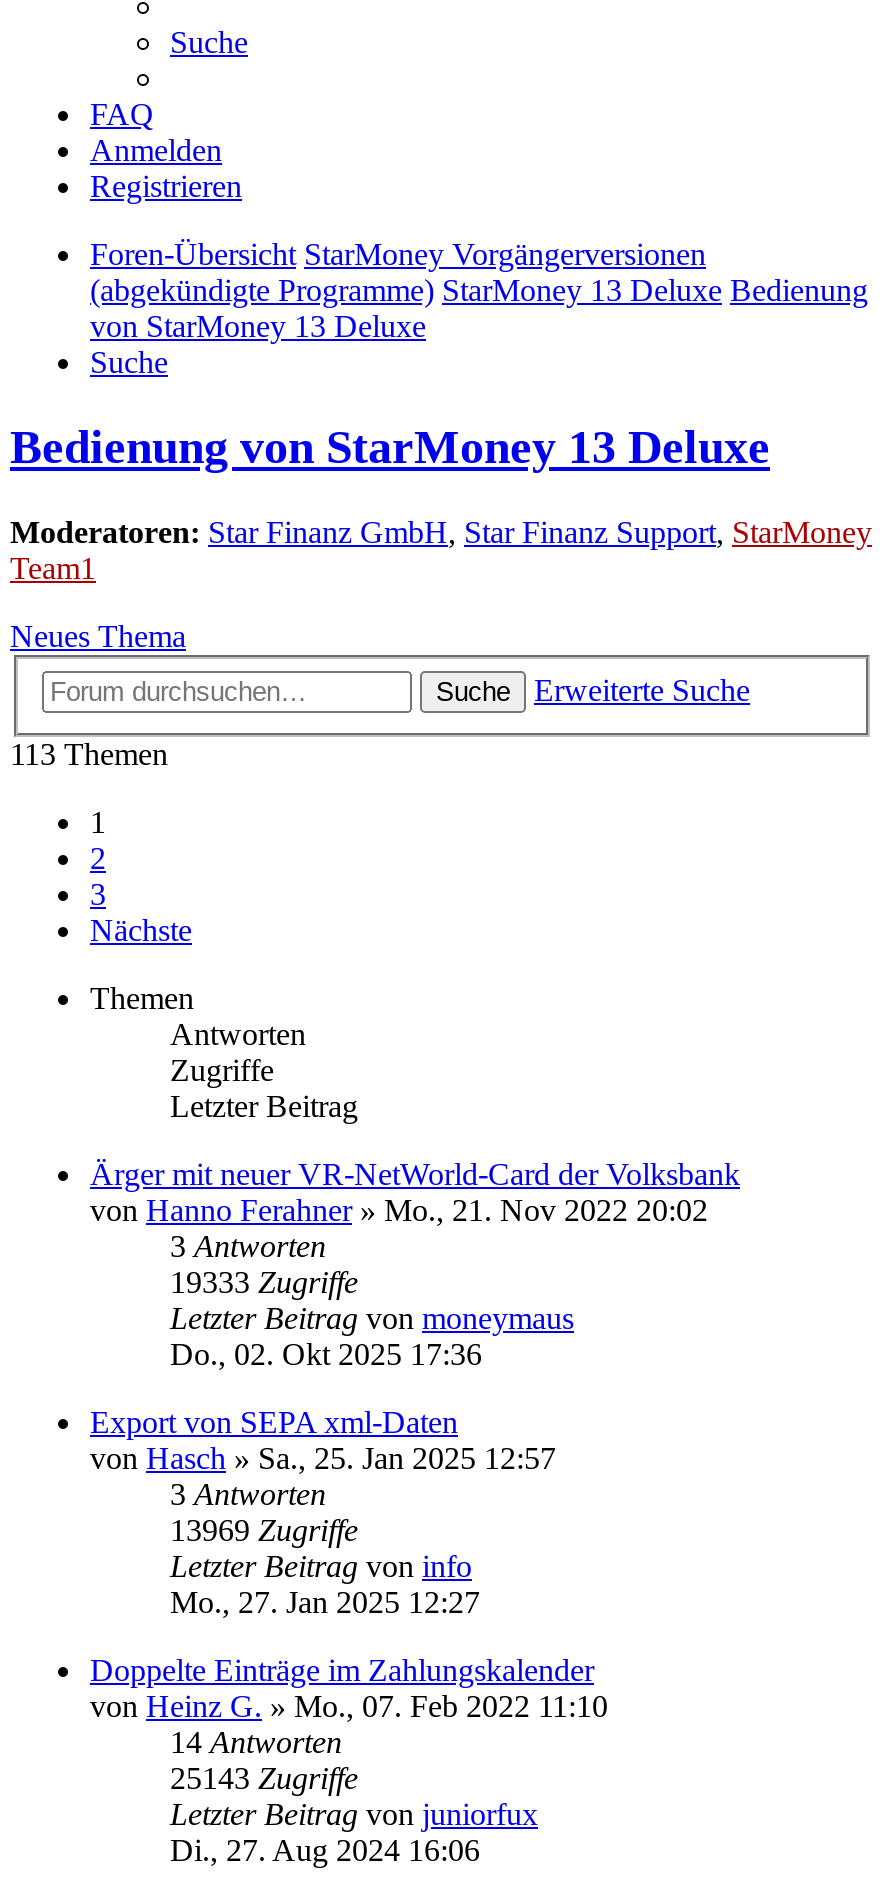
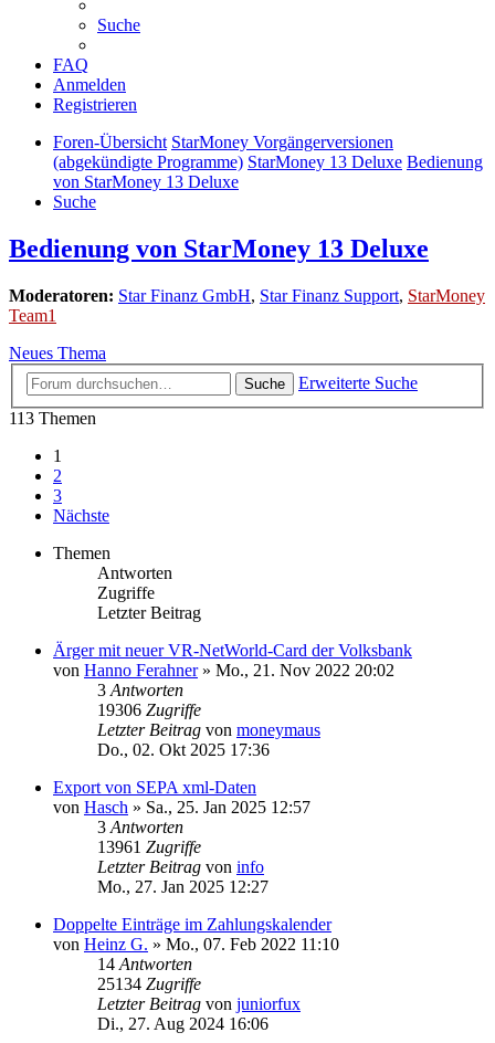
- 19333 Zugriffe
+ 19306 Zugriffe

- 13969 Zugriffe
+ 13961 Zugriffe

- 25143 Zugriffe
+ 25134 Zugriffe
